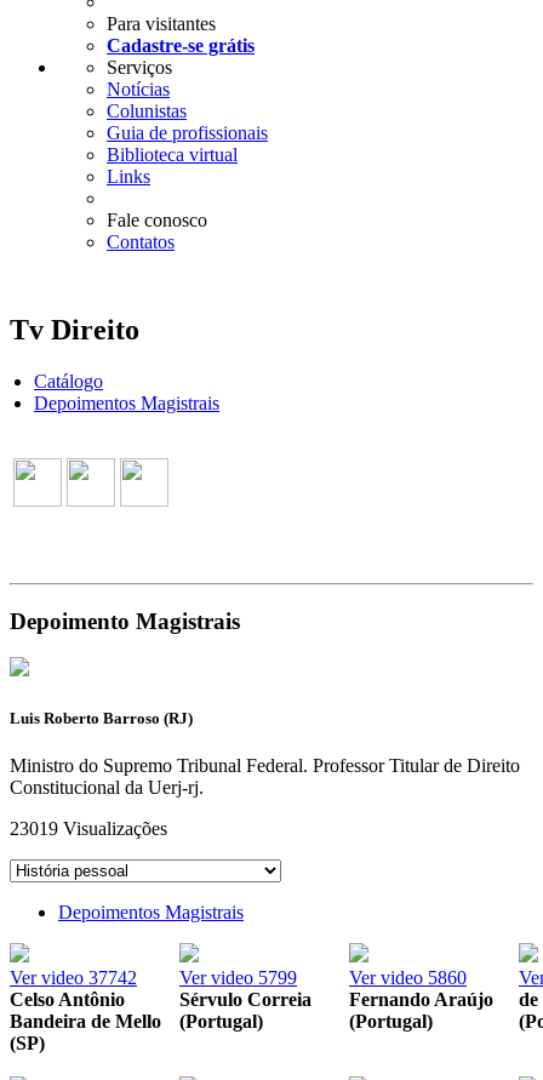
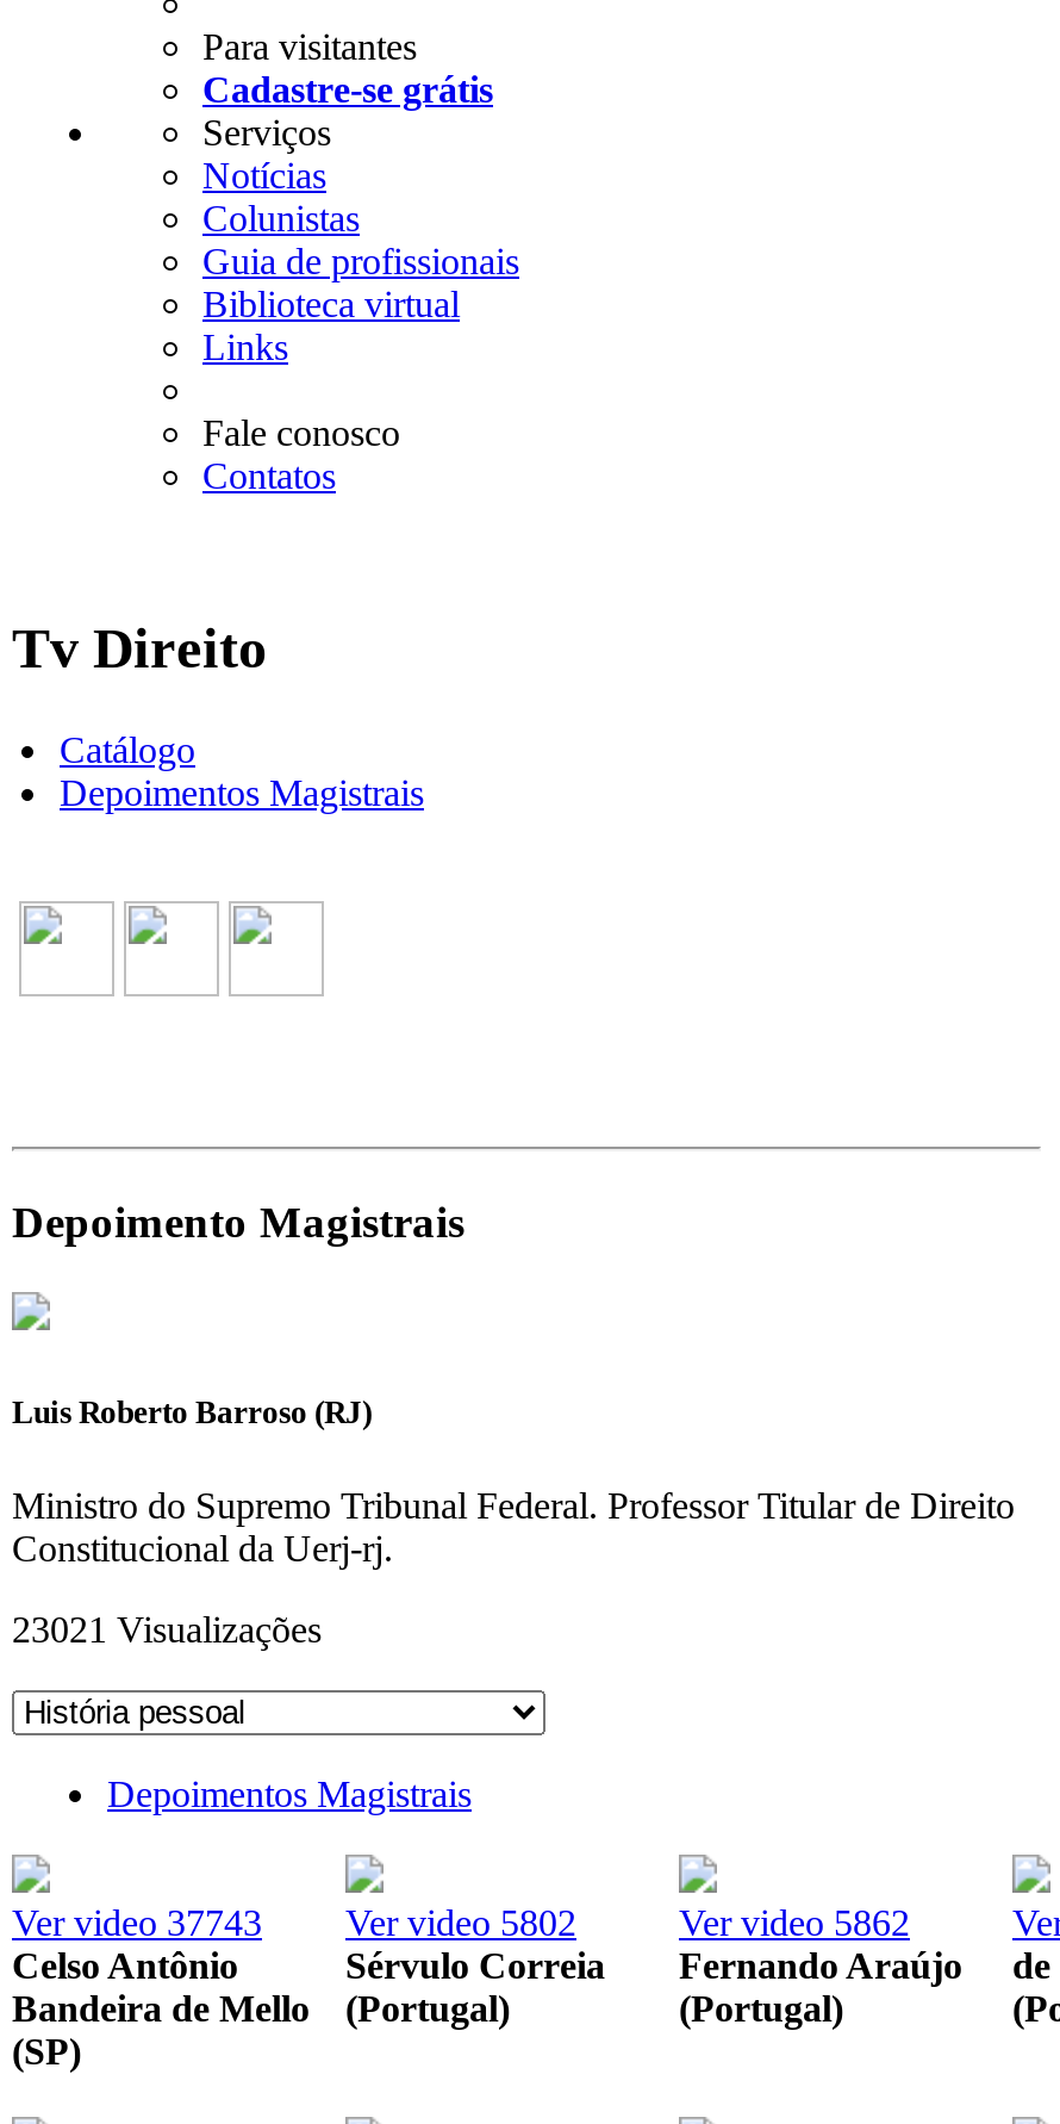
- 23019 Visualizações
+ 23021 Visualizações

- Ver video 37742
+ Ver video 37743

- Ver video 5799
+ Ver video 5802

- Ver video 5860
+ Ver video 5862
